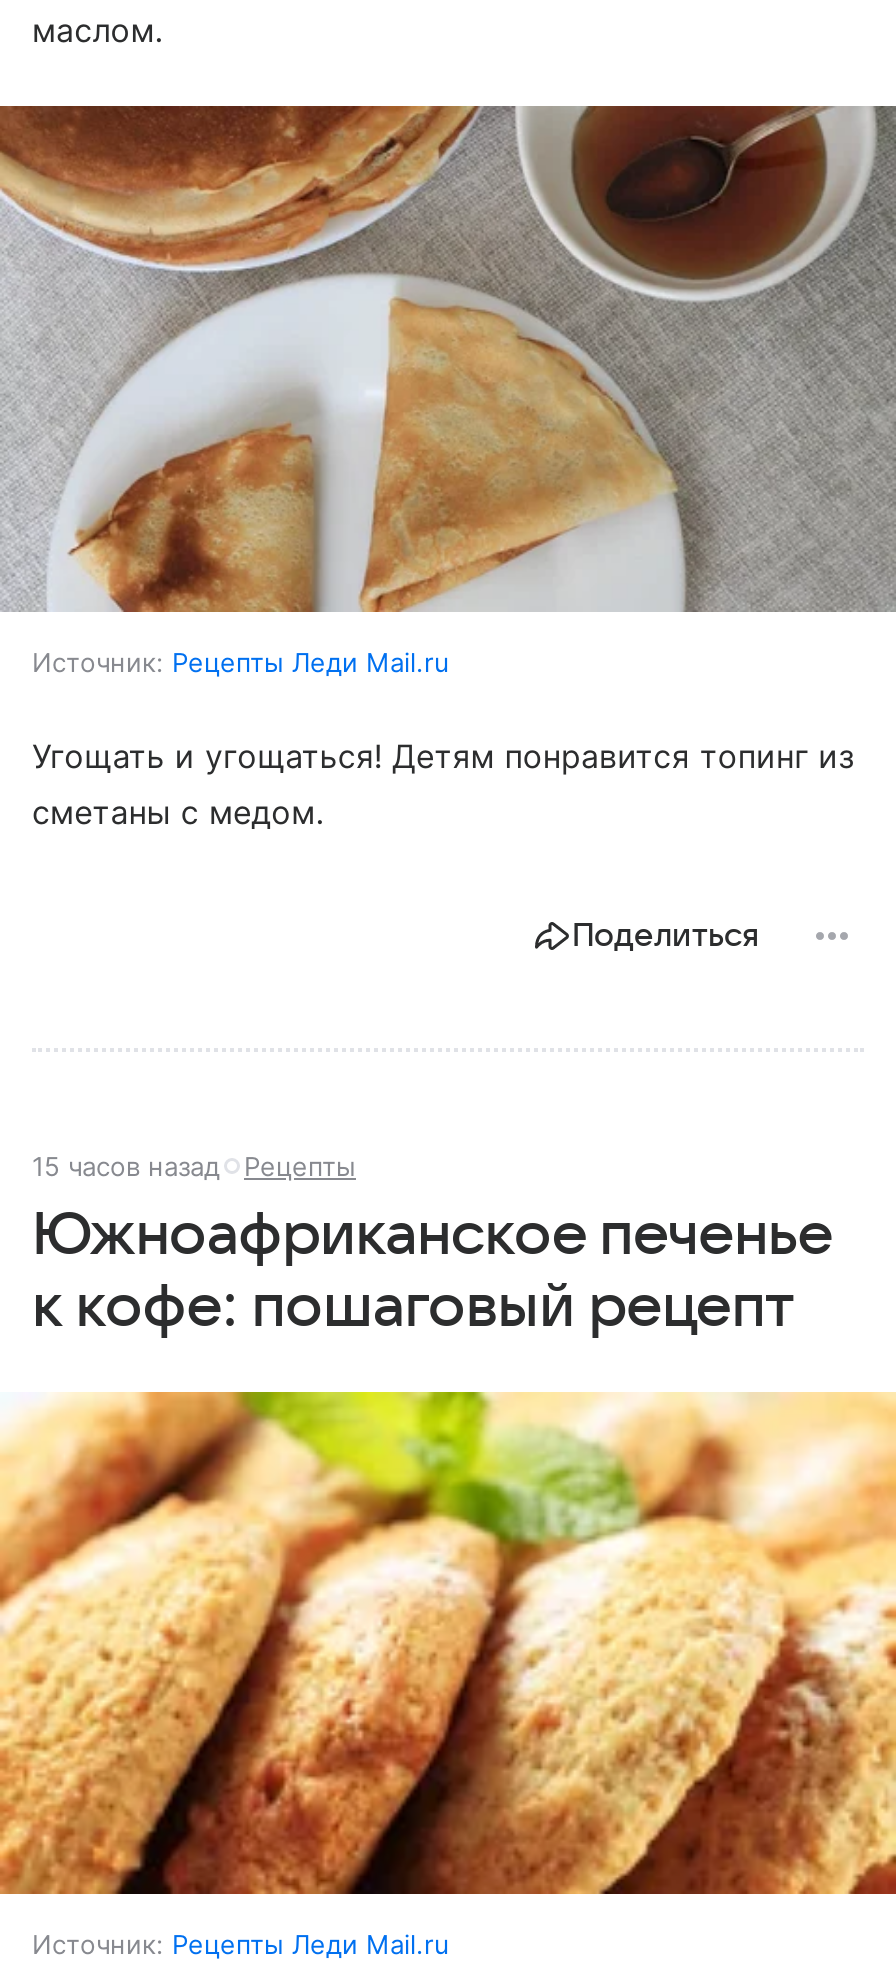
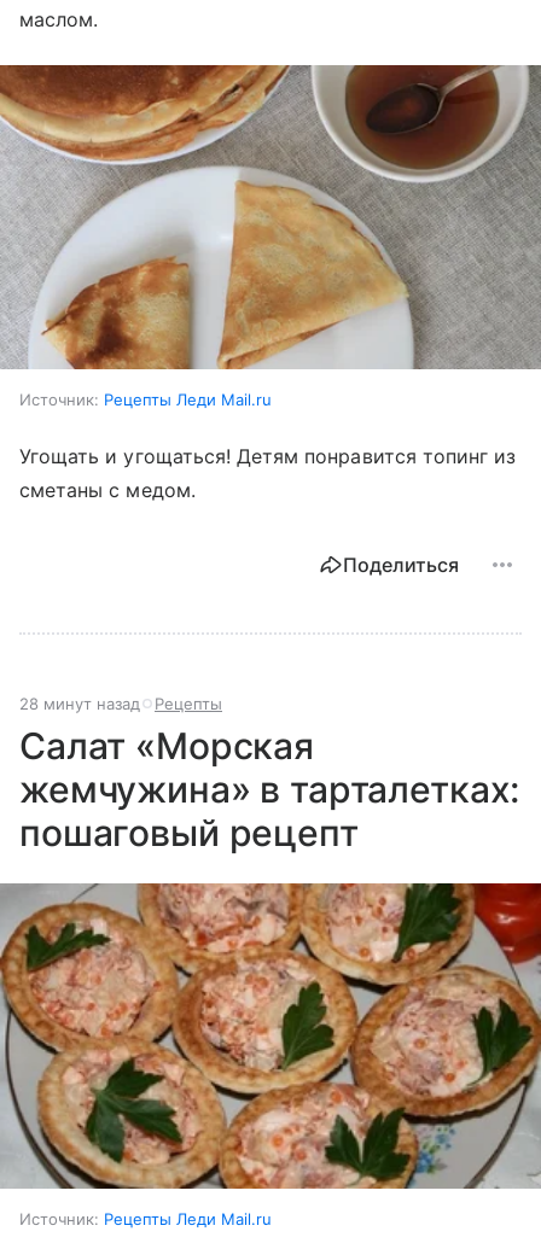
- 15 часов назад Рецепты
+ 28 минут назад Рецепты

- Южноафриканское печенье
- к кофе: пошаговый рецепт
+ Салат «Морская
+ жемчужина» в тарталетках:
+ пошаговый рецепт

- [image]
+ [image]
